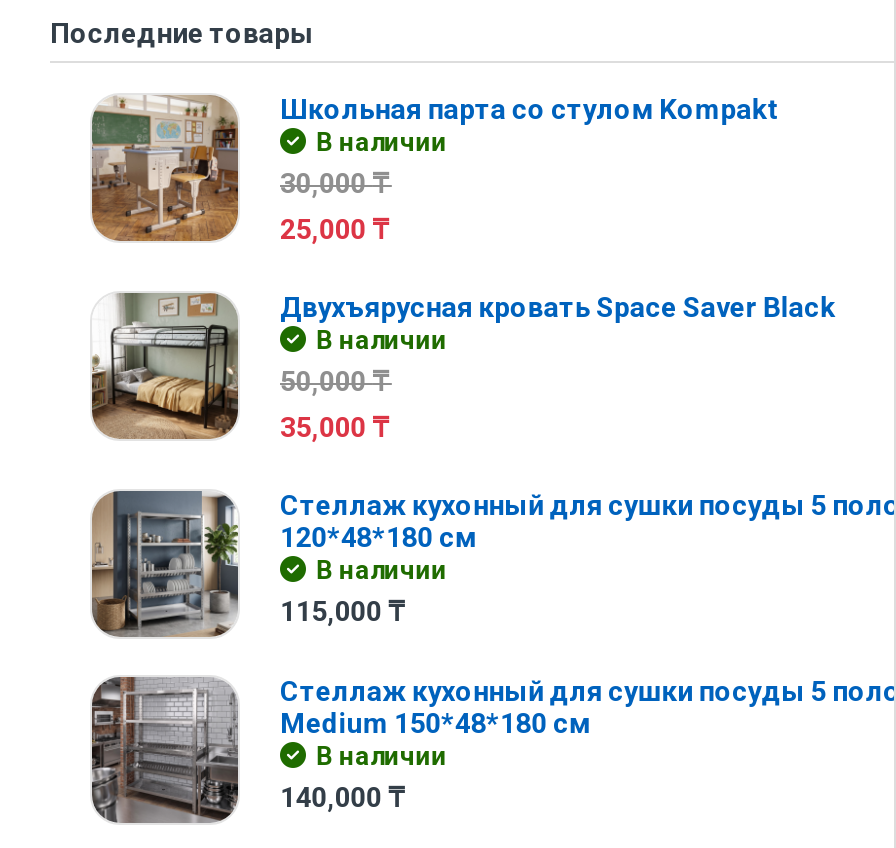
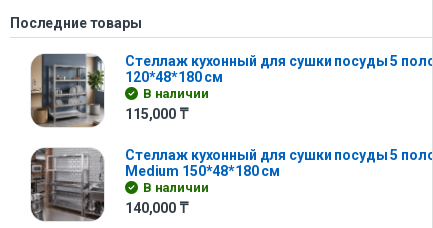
- [image]
- Школьная парта со стулом Kompakt
- В наличии
- 30,000₸
- 25,000 ₸
- Двухъярусная кровать Space Saver Black
- В наличии
- 50,000₸
- 35,000 ₸

- [image]
